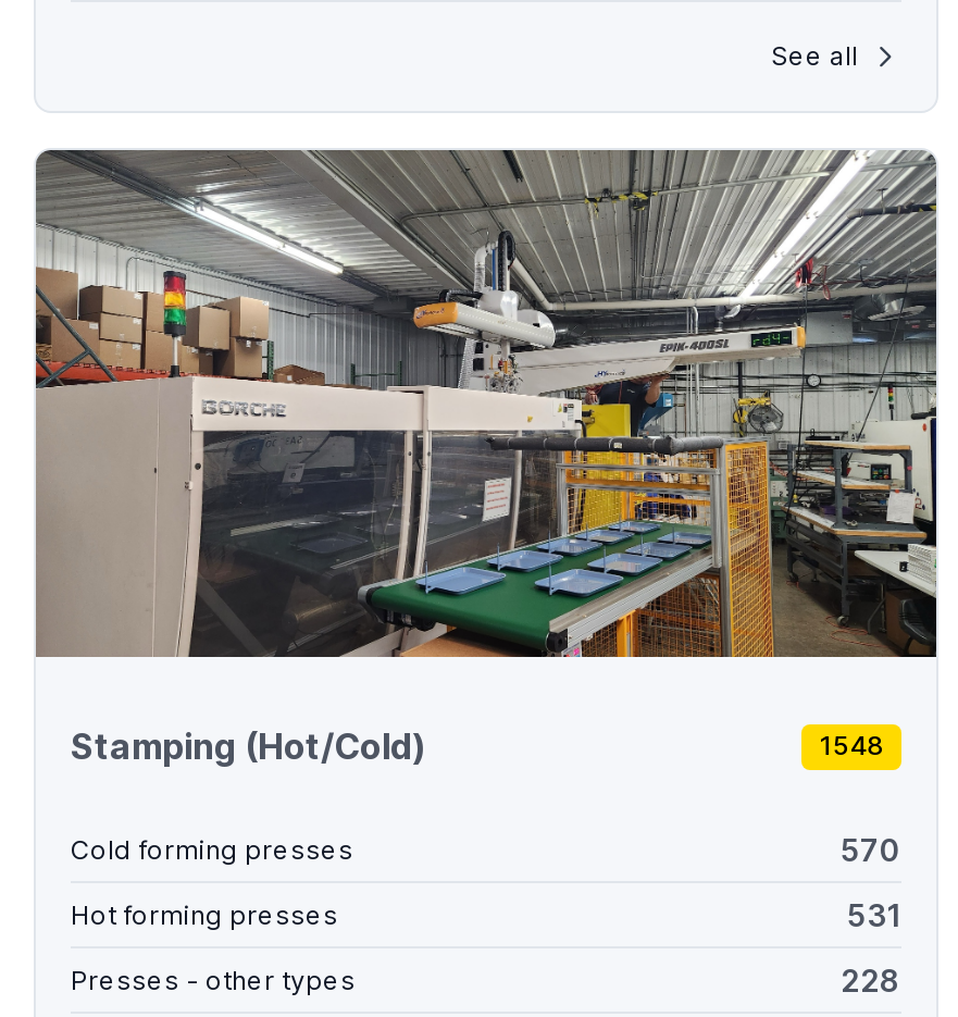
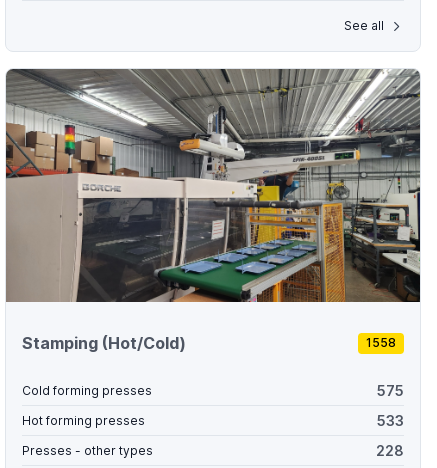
- 1548
+ 1558

- 570
+ 575

- 531
+ 533
